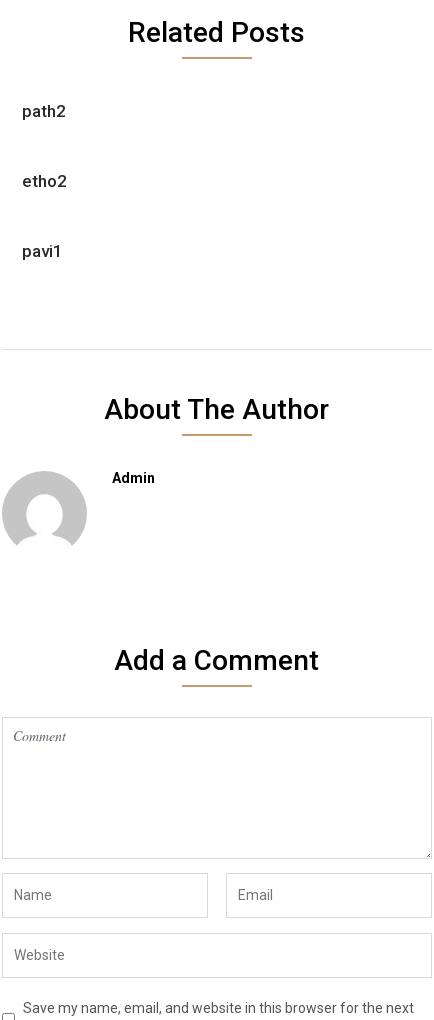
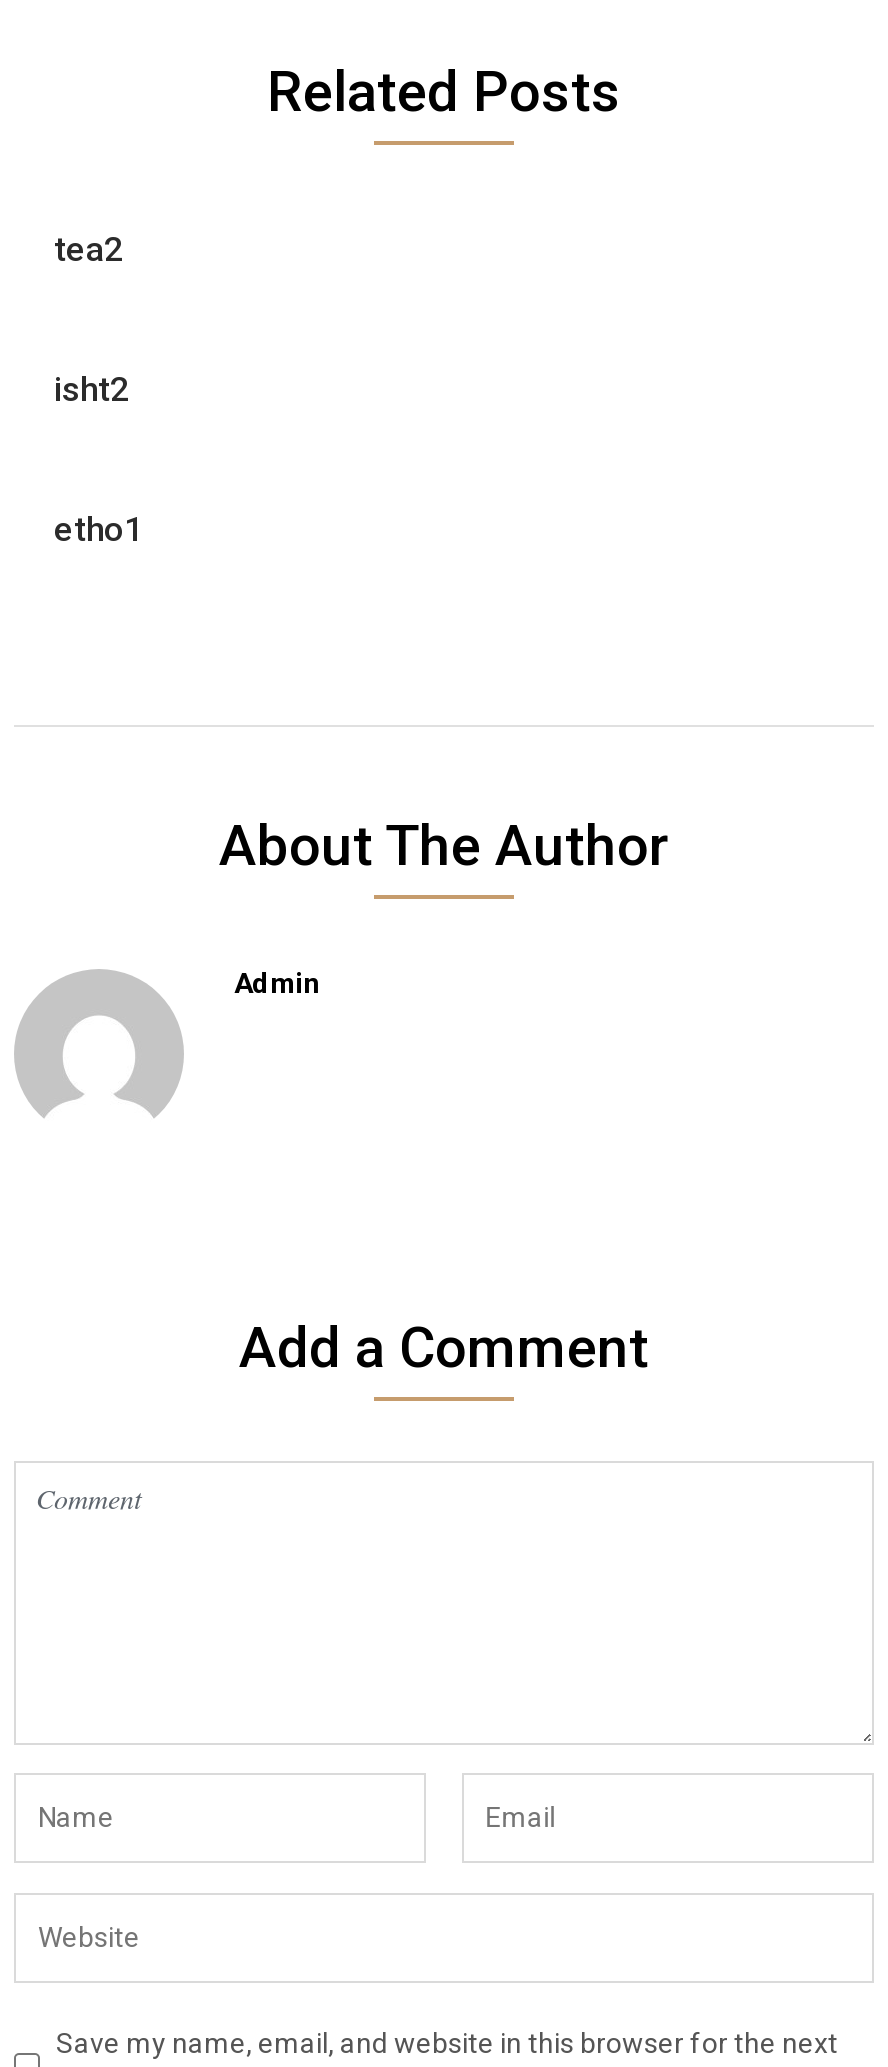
- path2
+ tea2

- etho2
+ isht2

- pavi1
+ etho1
